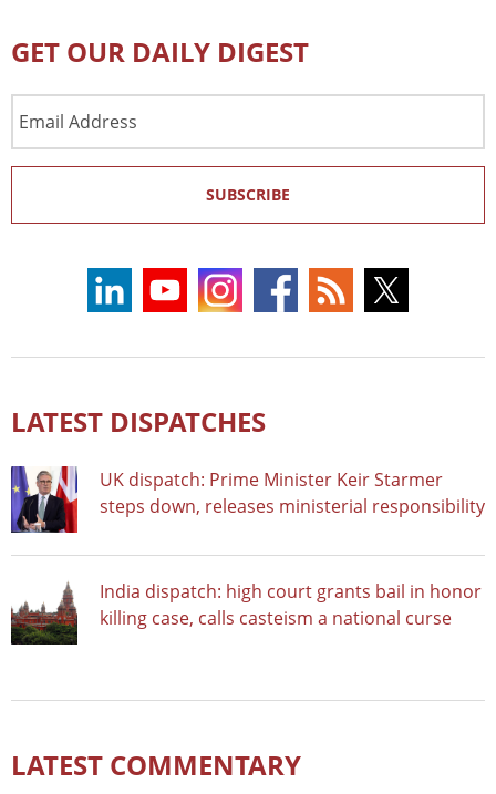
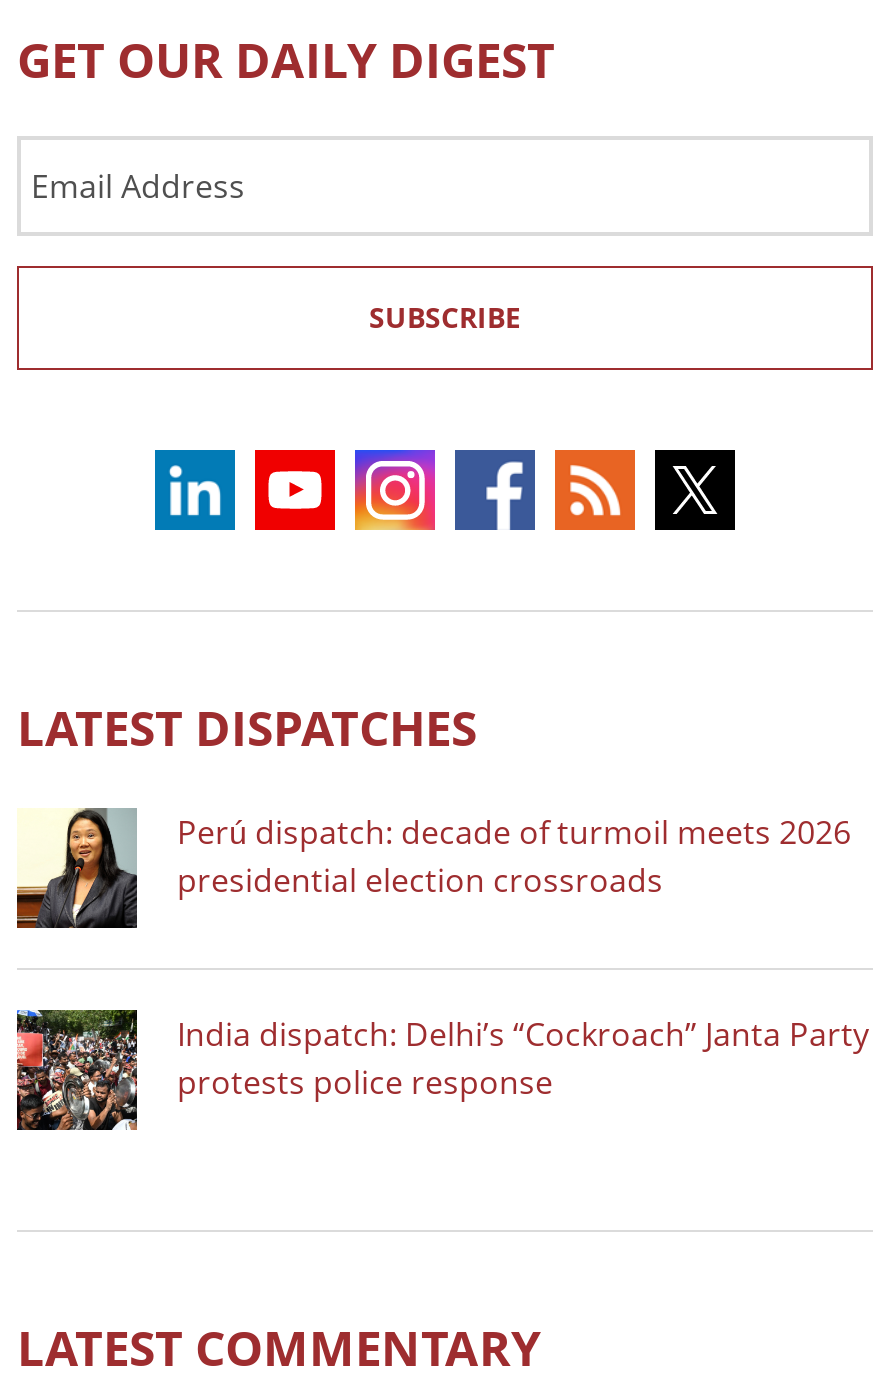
- [image]
- UK dispatch: Prime Minister Keir Starmer
- steps down, releases ministerial responsibility
+ [image]
+ Perú dispatch: decade of turmoil meets 2026
+ presidential election crossroads

- [image]
- India dispatch: high court grants bail in honor
- killing case, calls casteism a national curse
+ [image]
+ India dispatch: Delhi’s “Cockroach” Janta Party
+ protests police response
